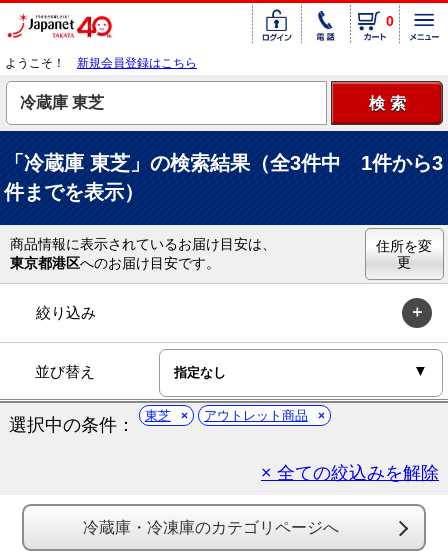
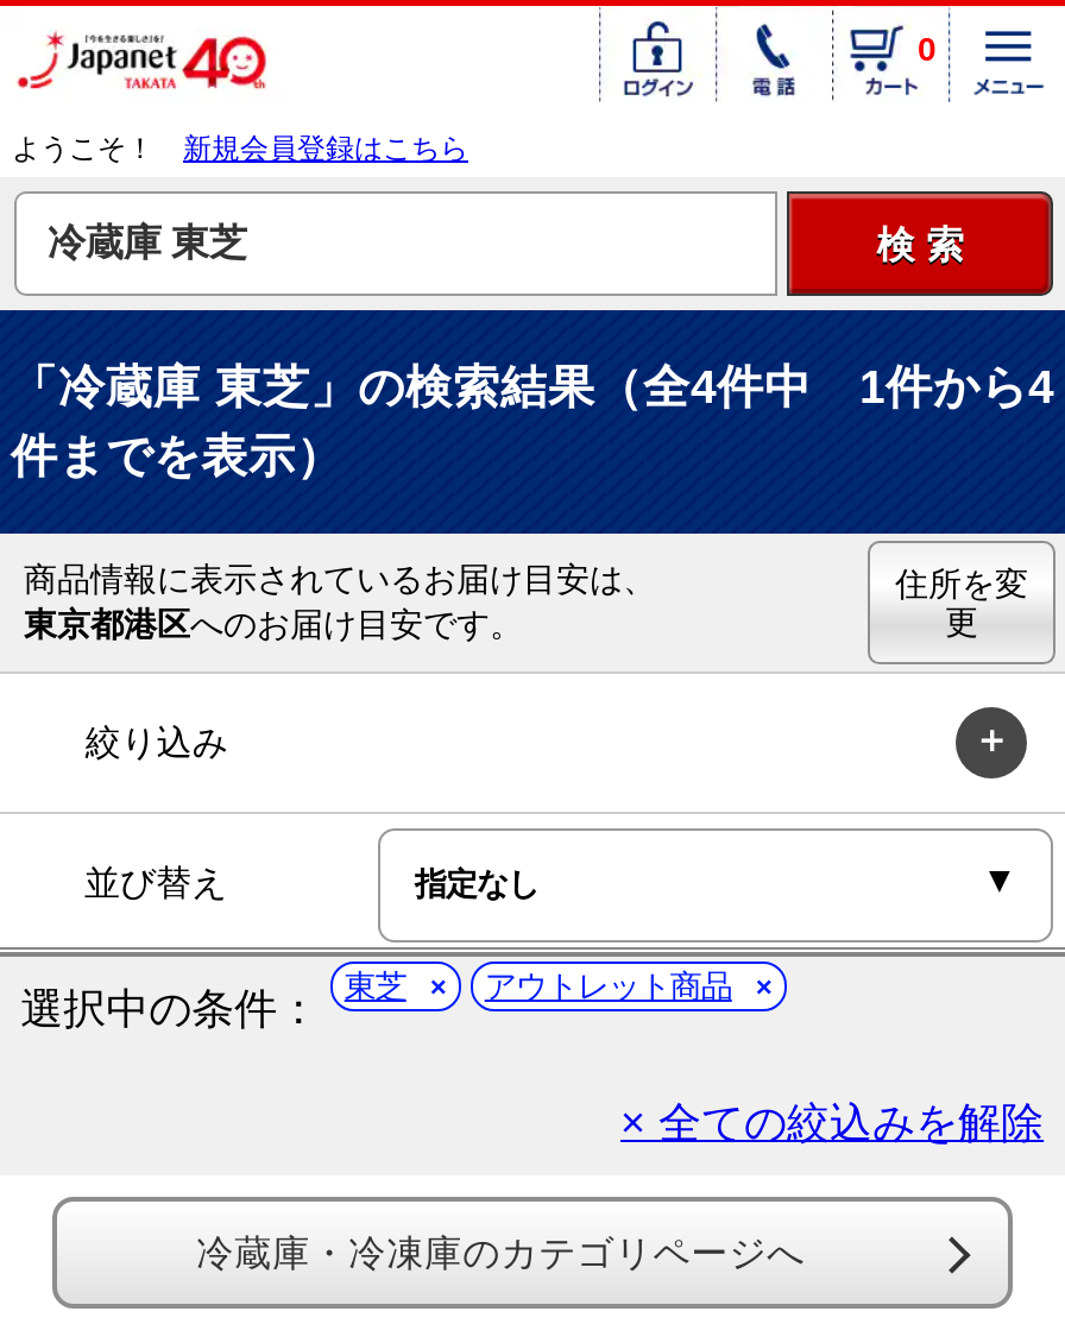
- 「冷蔵庫 東芝」の検索結果（全3件中 1件から3
+ 「冷蔵庫 東芝」の検索結果（全4件中 1件から4
